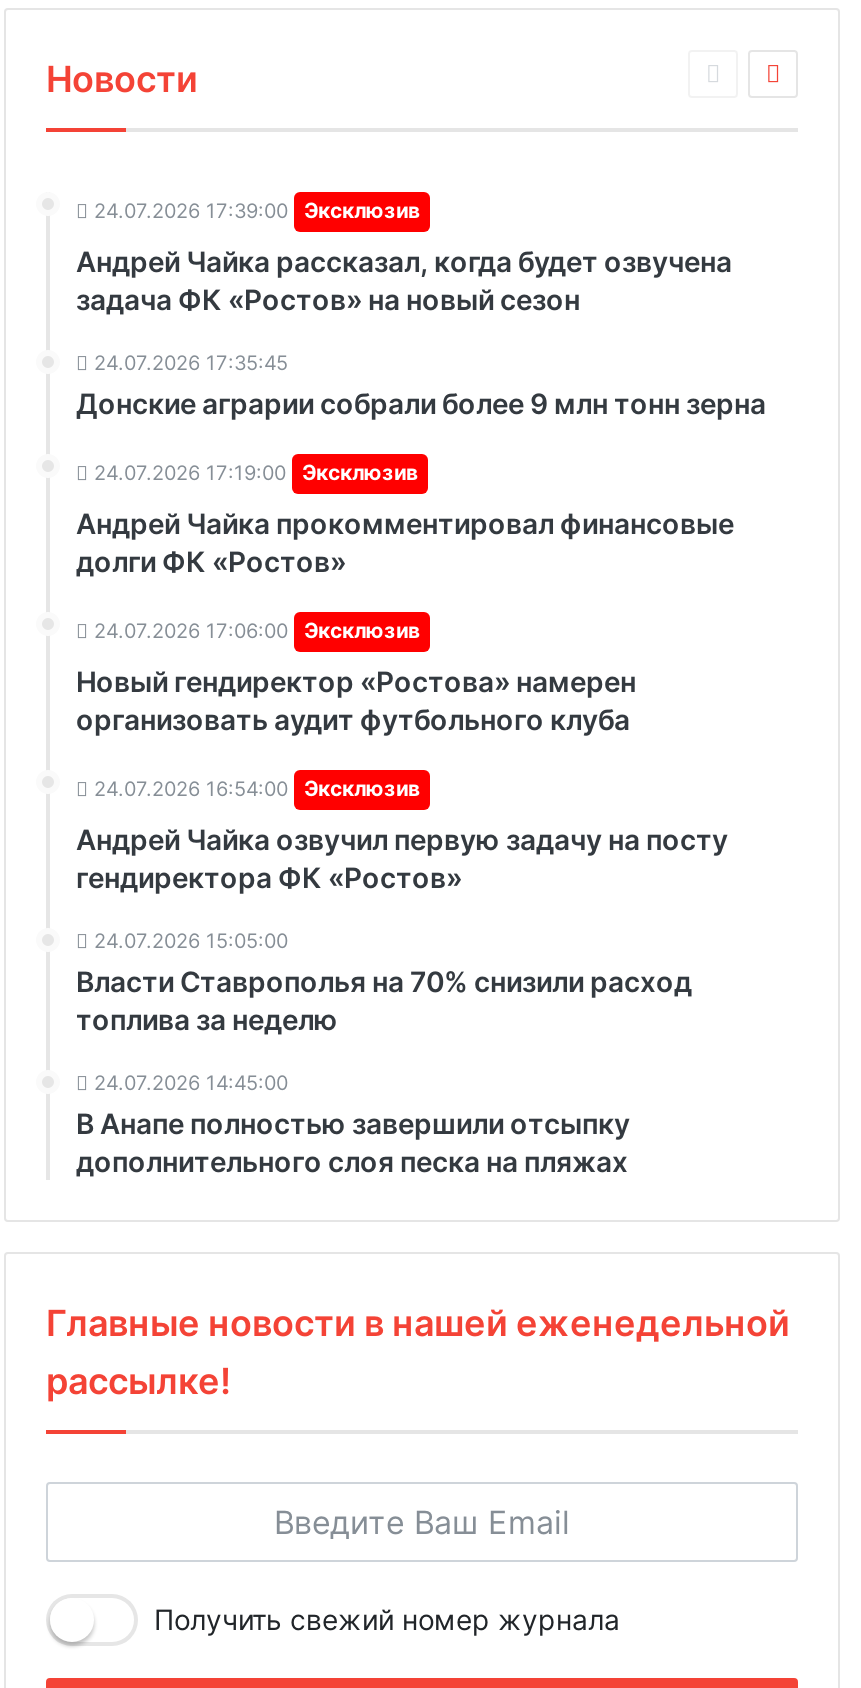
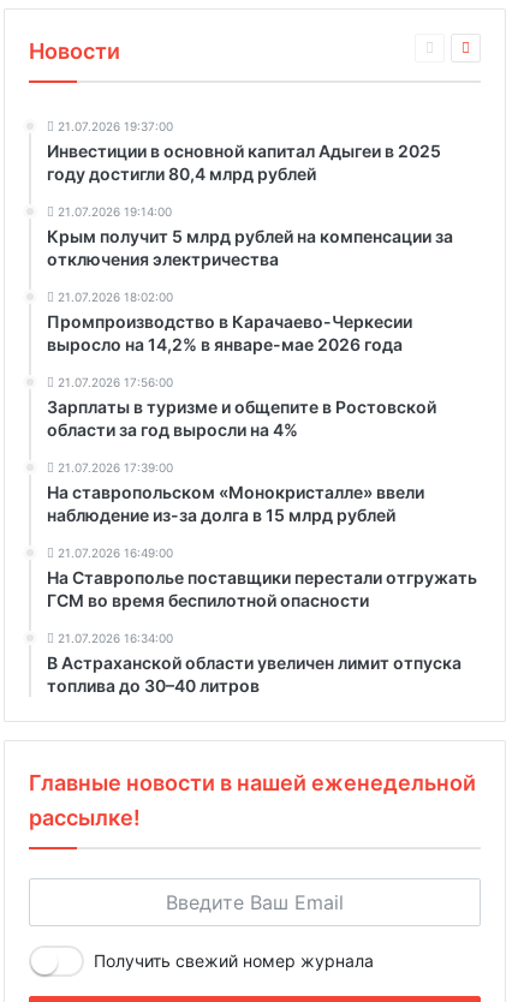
- 24.07.2026 17:39:00
- Эксклюзив
- Андрей Чайка рассказал, когда будет озвучена
- задача ФК «Ростов» на новый сезон
- 24.07.2026 17:35:45
- Донские аграрии собрали более 9 млн тонн зерна
- 24.07.2026 17:19:00
- Эксклюзив
- Андрей Чайка прокомментировал финансовые
- долги ФК «Ростов»
- 24.07.2026 17:06:00
- Эксклюзив
- Новый гендиректор «Ростова» намерен
- организовать аудит футбольного клуба
- 24.07.2026 16:54:00
- Эксклюзив
- Андрей Чайка озвучил первую задачу на посту
- гендиректора ФК «Ростов»
- 24.07.2026 15:05:00
- Власти Ставрополья на 70% снизили расход
- топлива за неделю
- 24.07.2026 14:45:00
- В Анапе полностью завершили отсыпку
- дополнительного слоя песка на пляжах
+ 21.07.2026 19:37:00
+ Инвестиции в основной капитал Адыгеи в 2025
+ году достигли 80,4 млрд рублей
+ 21.07.2026 19:14:00
+ Крым получит 5 млрд рублей на компенсации за
+ отключения электричества
+ 21.07.2026 18:02:00
+ Промпроизводство в Карачаево-Черкесии
+ выросло на 14,2% в январе-мае 2026 года
+ 21.07.2026 17:56:00
+ Зарплаты в туризме и общепите в Ростовской
+ области за год выросли на 4%
+ 21.07.2026 17:39:00
+ На ставропольском «Монокристалле» ввели
+ наблюдение из-за долга в 15 млрд рублей
+ 21.07.2026 16:49:00
+ На Ставрополье поставщики перестали отгружать
+ ГСМ во время беспилотной опасности
+ 21.07.2026 16:34:00
+ В Астраханской области увеличен лимит отпуска
+ топлива до 30–40 литров
